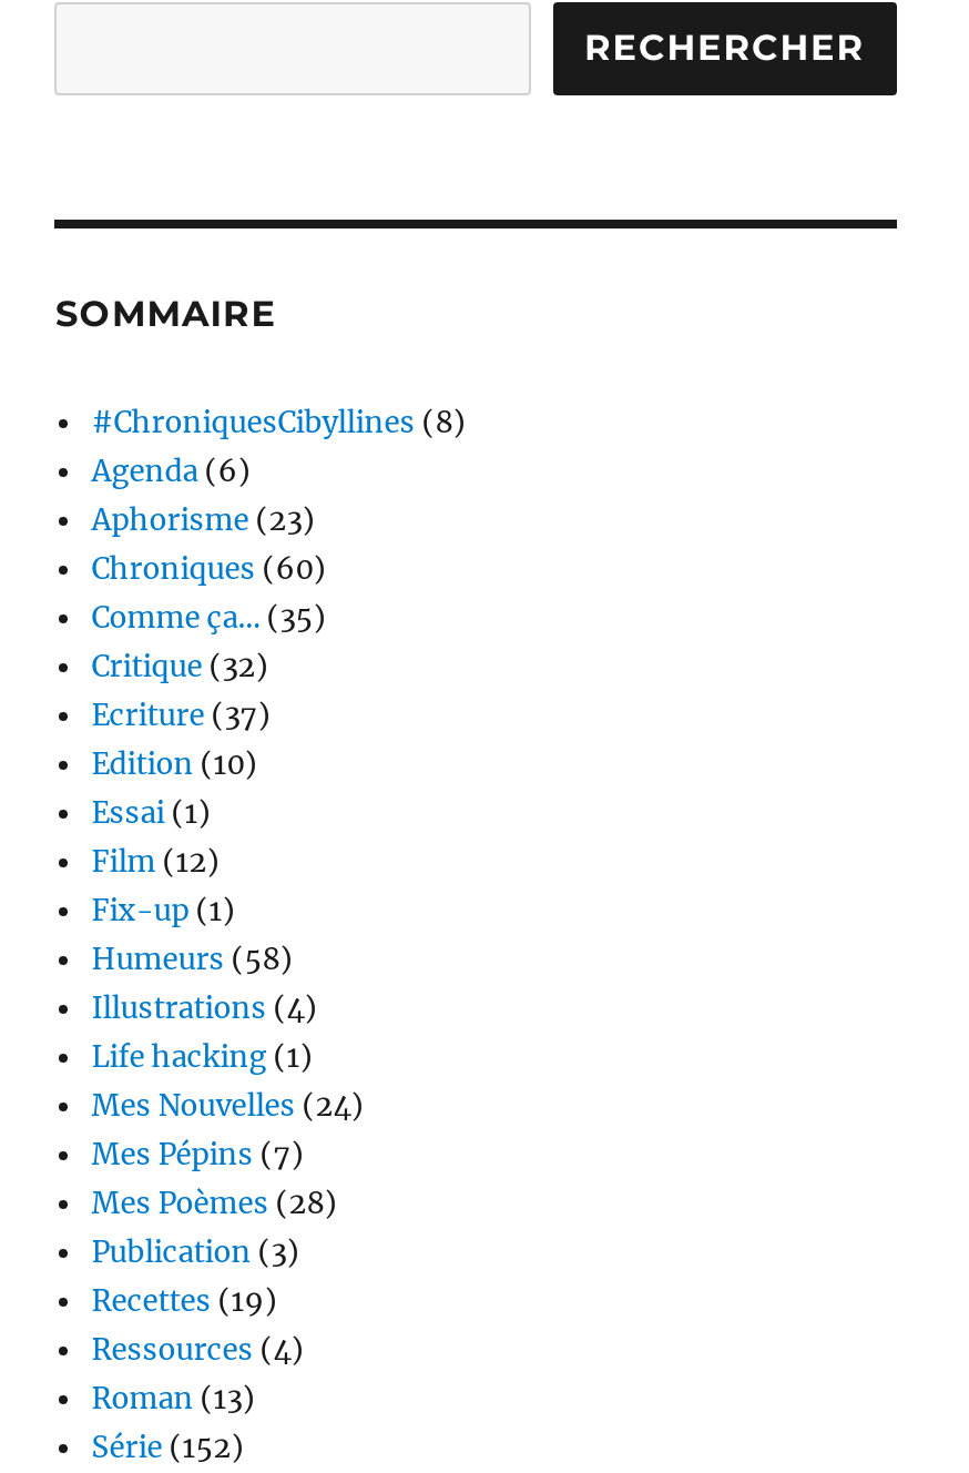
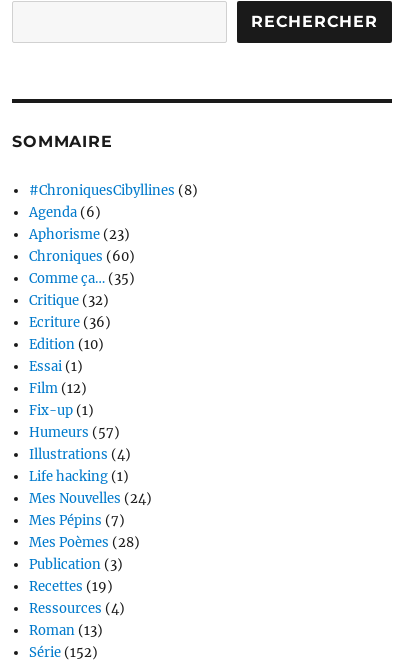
- Ecriture (37)
+ Ecriture (36)

- Humeurs (58)
+ Humeurs (57)
